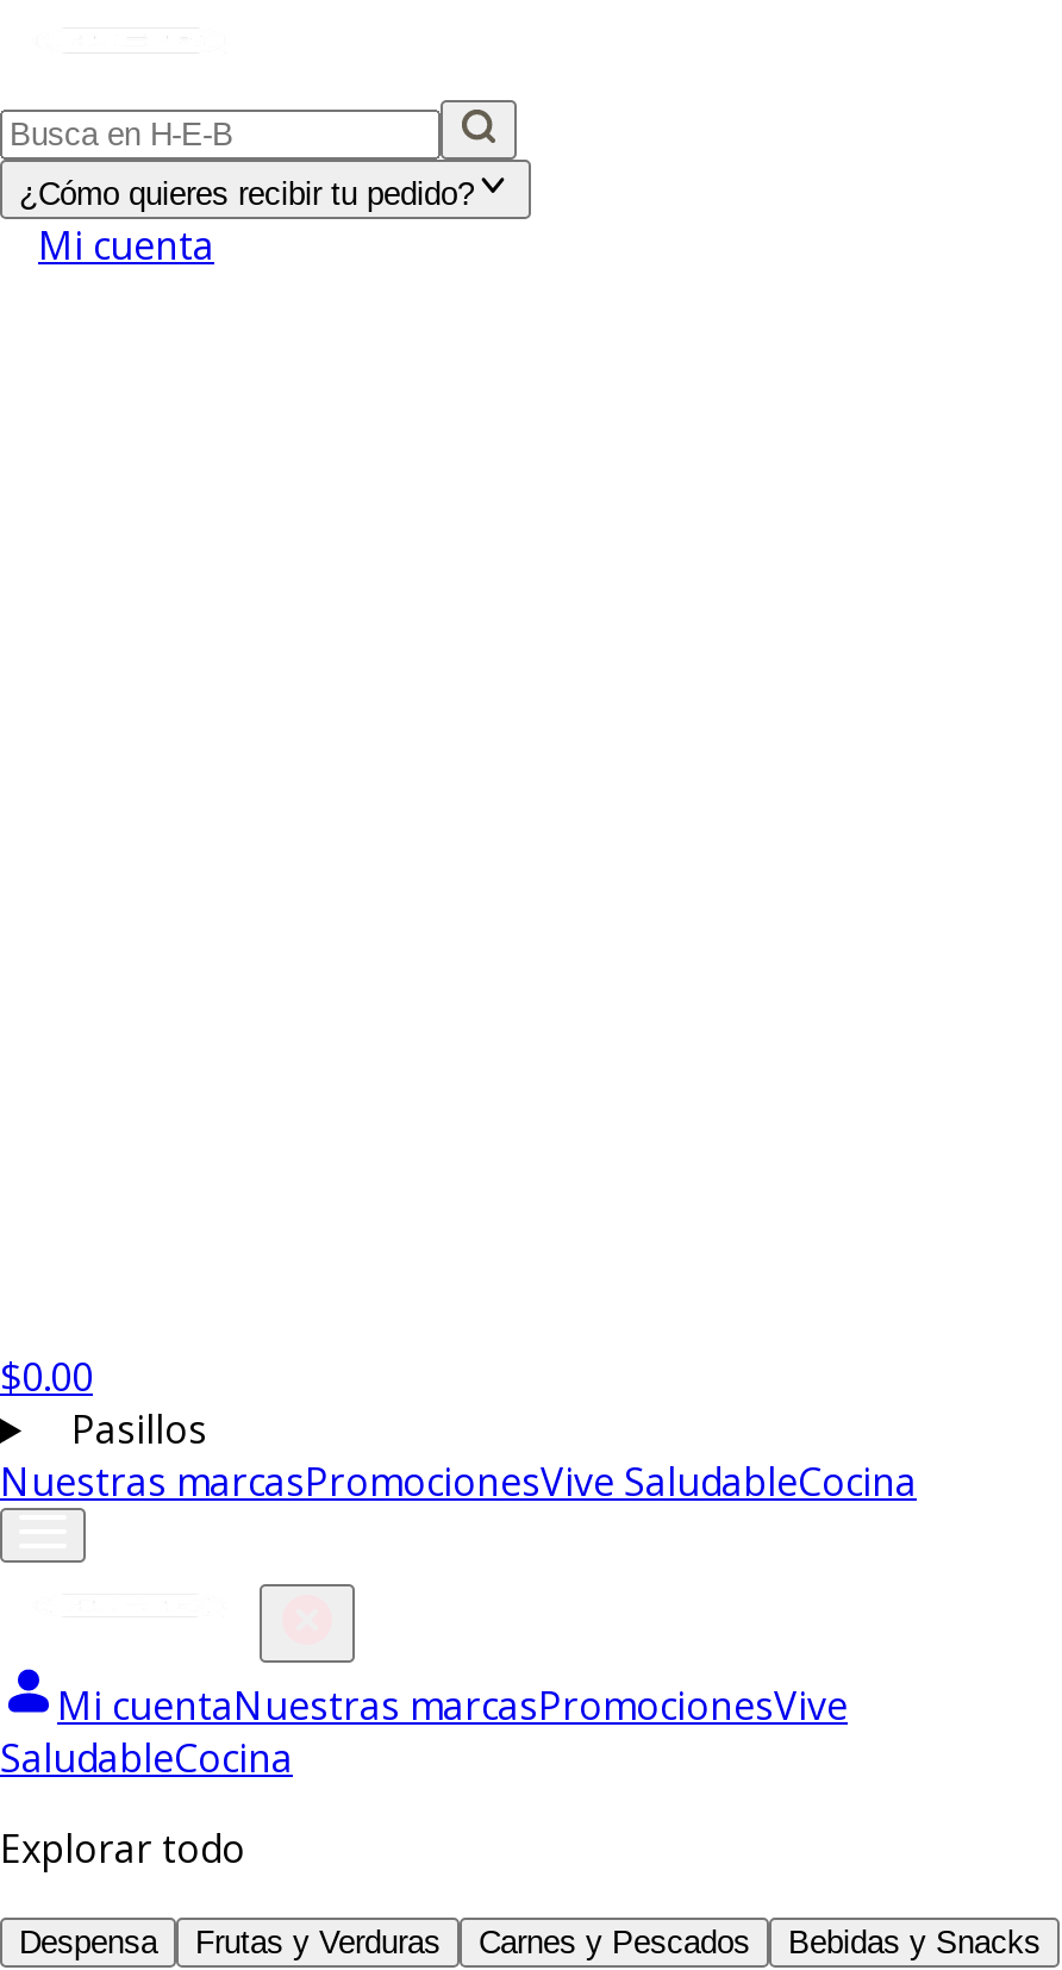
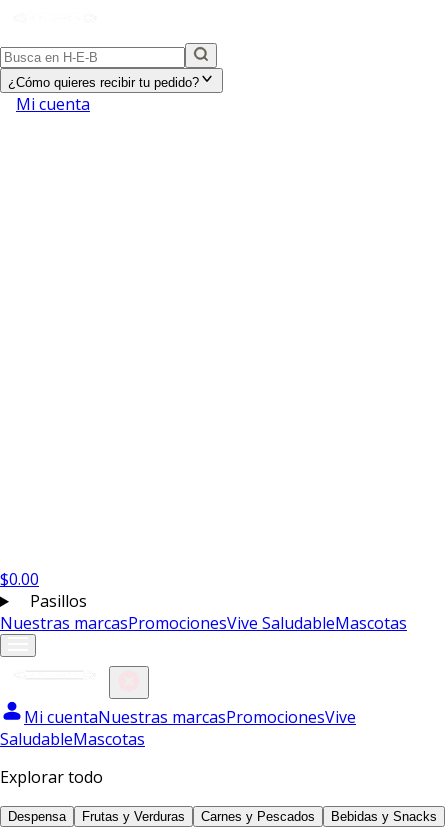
- Nuestras marcasPromocionesVive SaludableCocina
+ Nuestras marcasPromocionesVive SaludableMascotas

- SaludableCocina
+ SaludableMascotas
